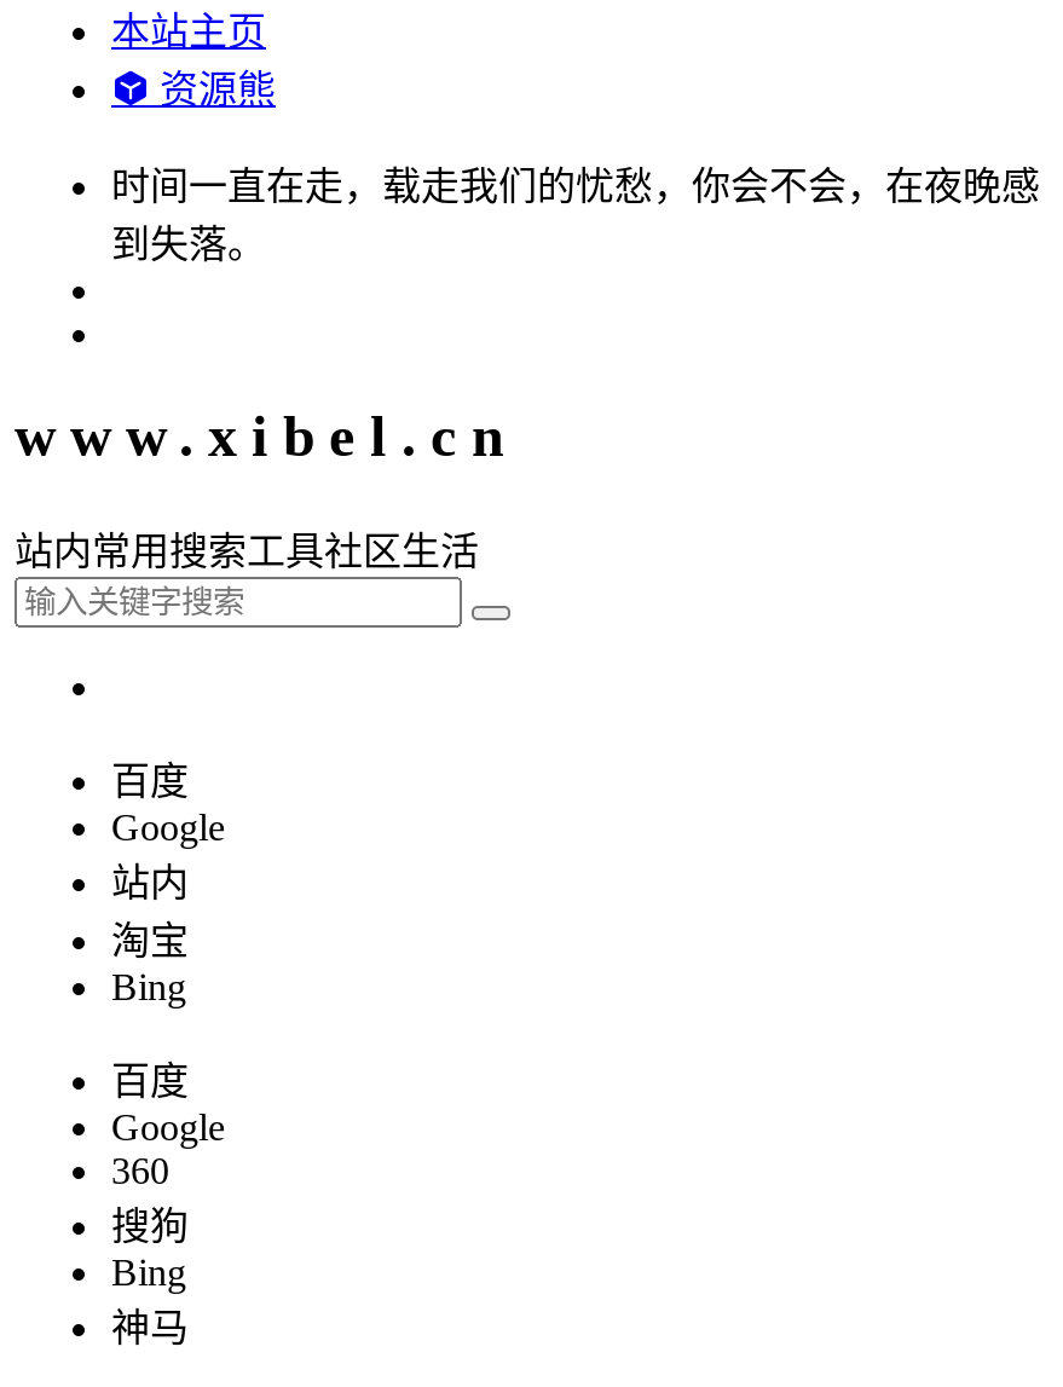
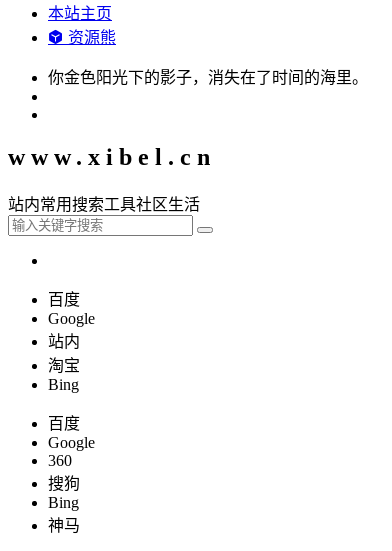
- 时间一直在走，载走我们的忧愁，你会不会，在夜晚感
- 到失落。
+ 你金色阳光下的影子，消失在了时间的海里。
